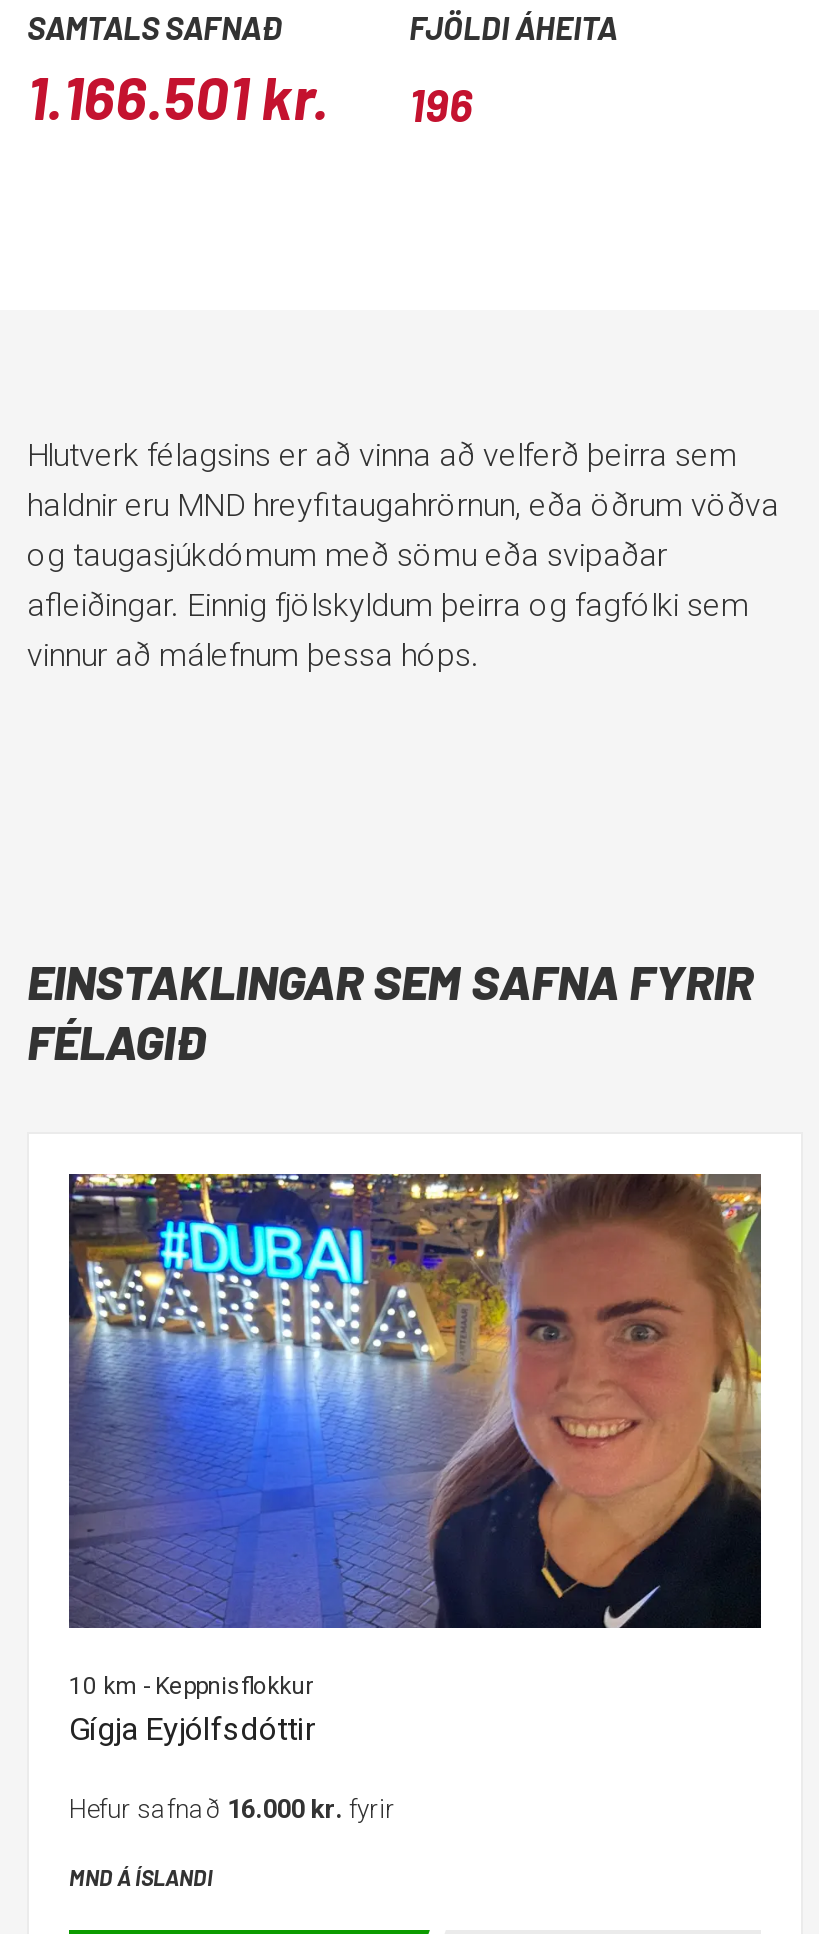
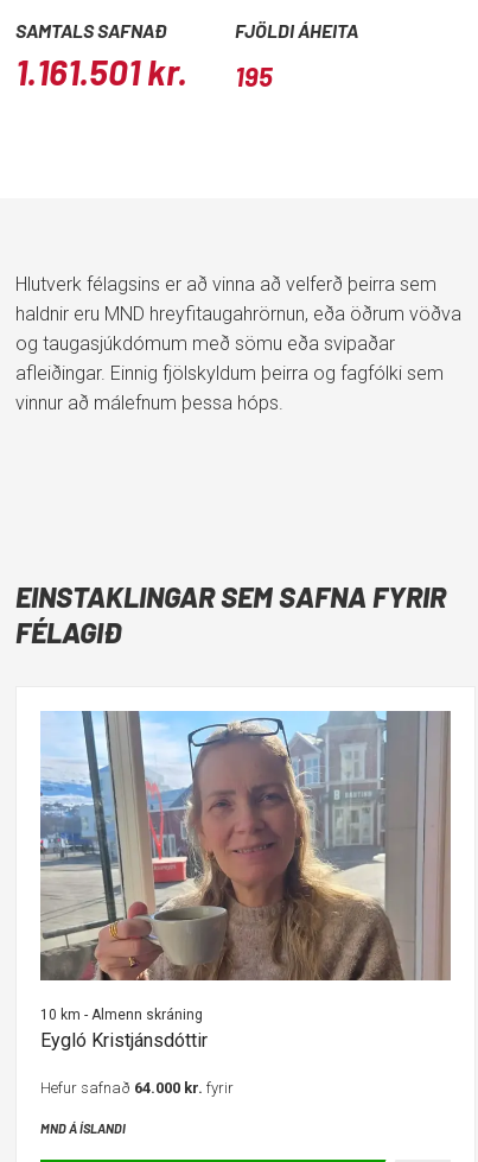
- 1.166.501 kr.
+ 1.161.501 kr.

- 196
+ 195

- [image]
- 10 km - Keppnisflokkur
- Gígja Eyjólfsdóttir
+ [image]
+ 10 km - Almenn skráning
+ Eygló Kristjánsdóttir

- Hefur safnað 16.000 kr. fyrir
+ Hefur safnað 64.000 kr. fyrir
